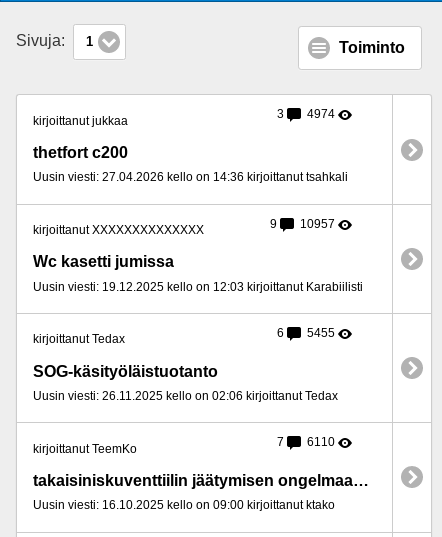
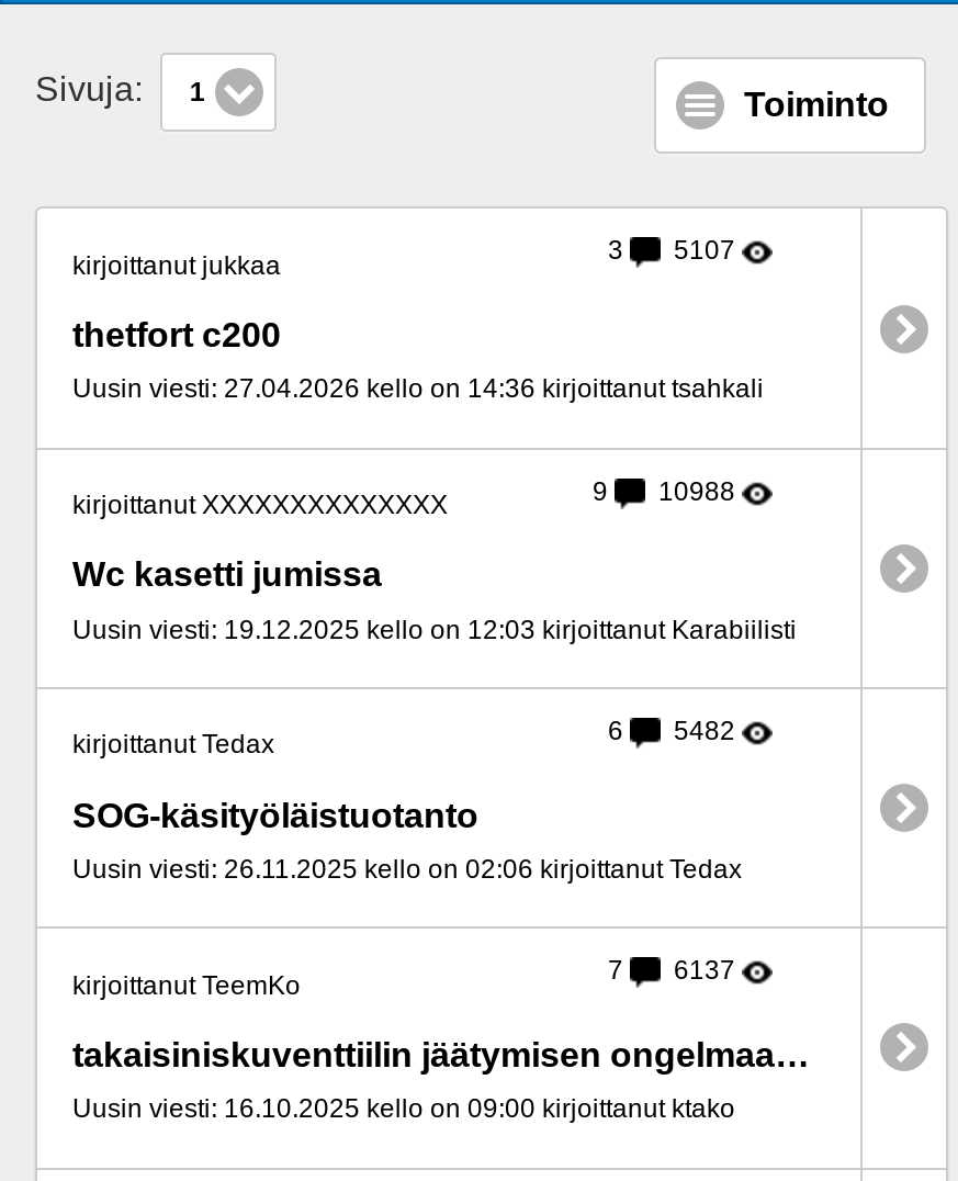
- 3 4974
+ 3 5107

- 9 10957
+ 9 10988

- 6 5455
+ 6 5482

- 7 6110
+ 7 6137
